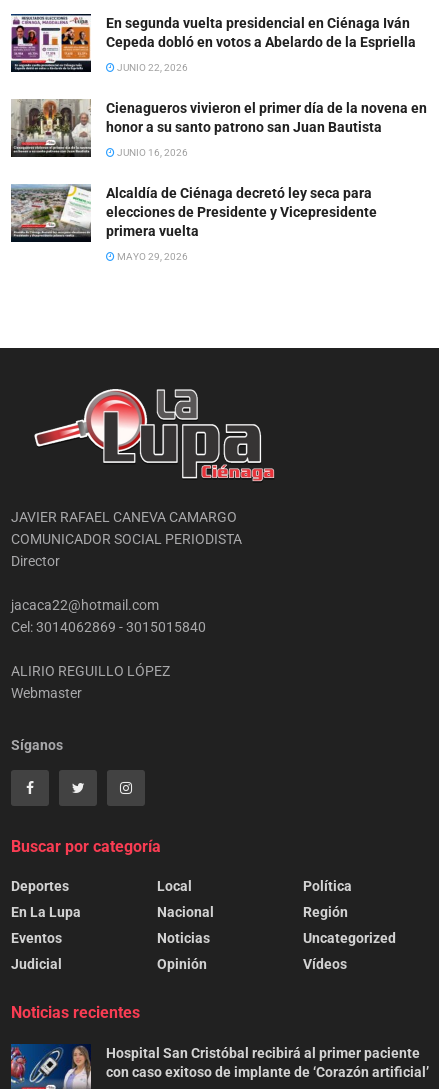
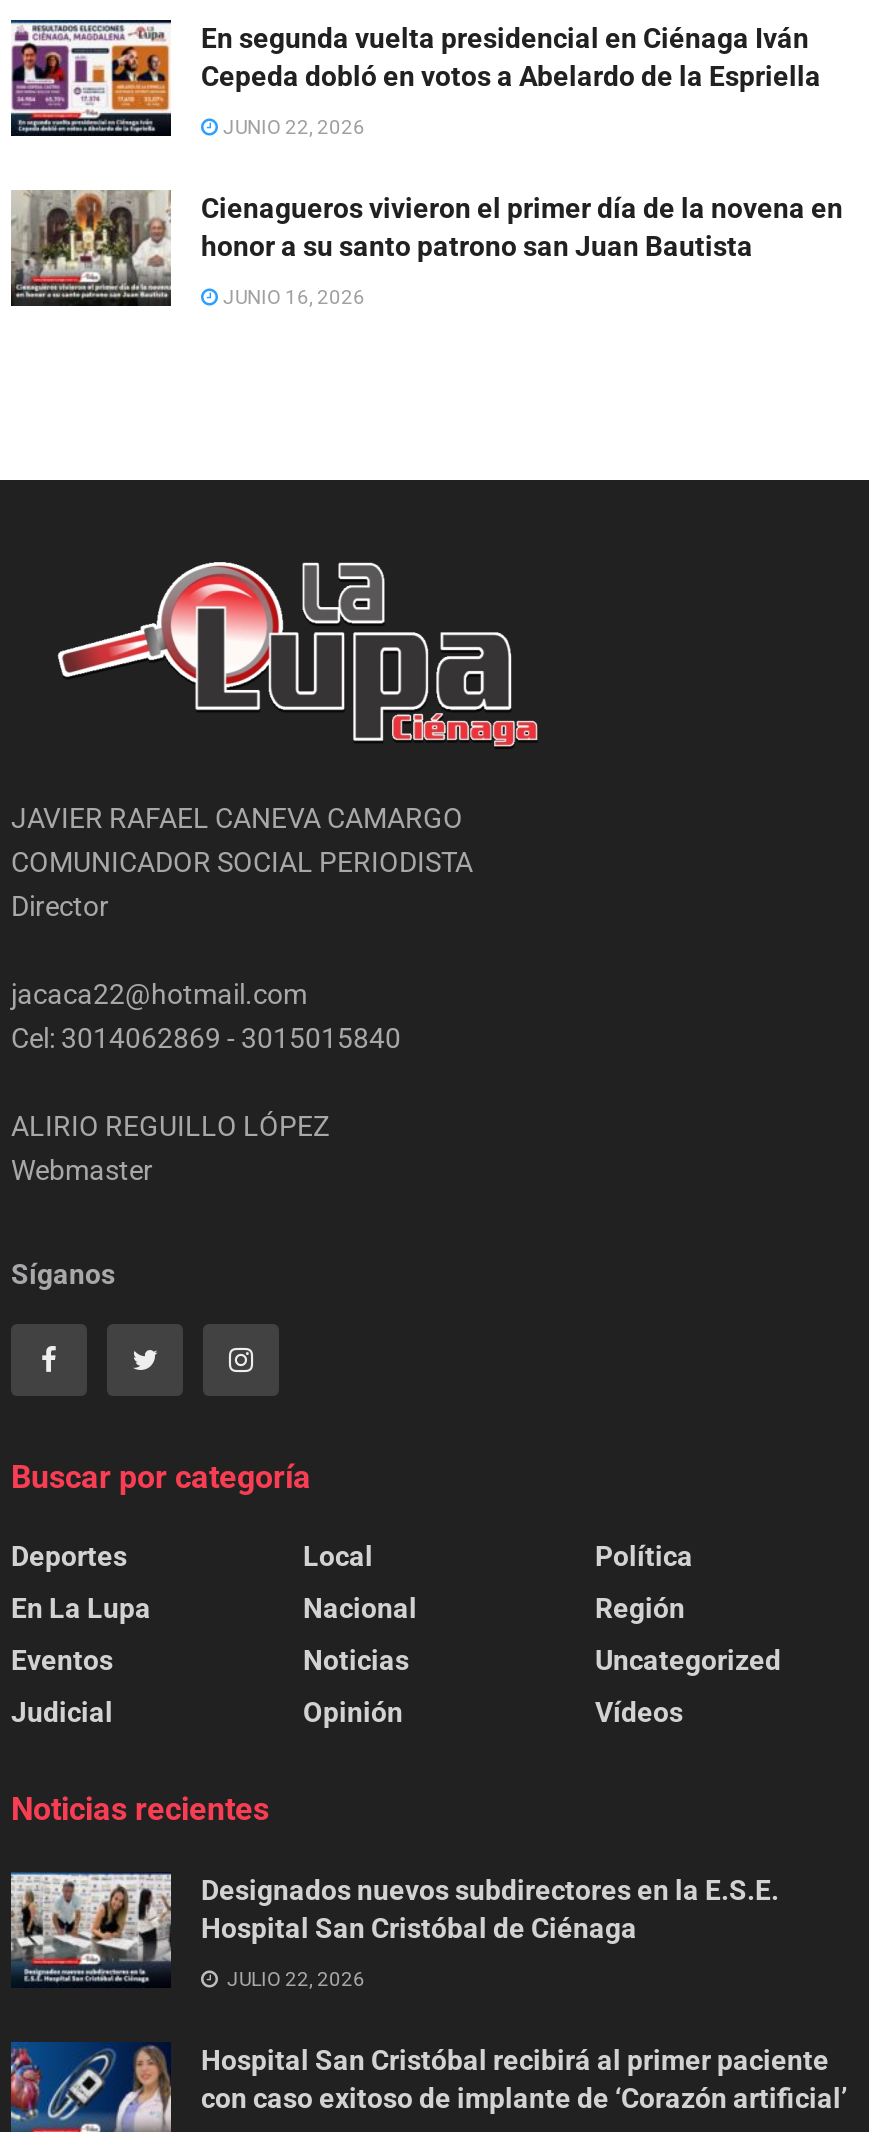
- [image]
- Alcaldía de Ciénaga decretó ley seca para
- elecciones de Presidente y Vicepresidente
- primera vuelta
- MAYO 29, 2026

moved up: [image]

moved up: JAVIER RAFAEL CANEVA CAMARGO | COMUNICADOR SOCIAL PERIODISTA | Director | ... | Vídeos | Noticias recientes

+ [image]
+ Designados nuevos subdirectores en la E.S.E.
+ Hospital San Cristóbal de Ciénaga
+ JULIO 22, 2026
